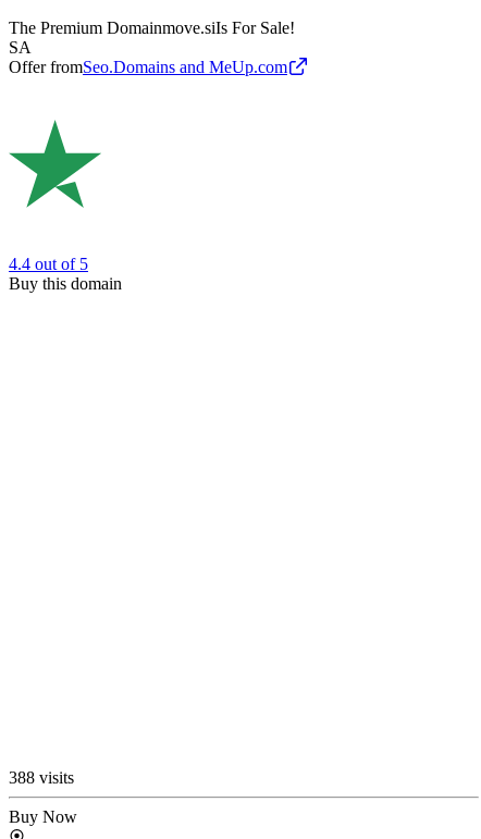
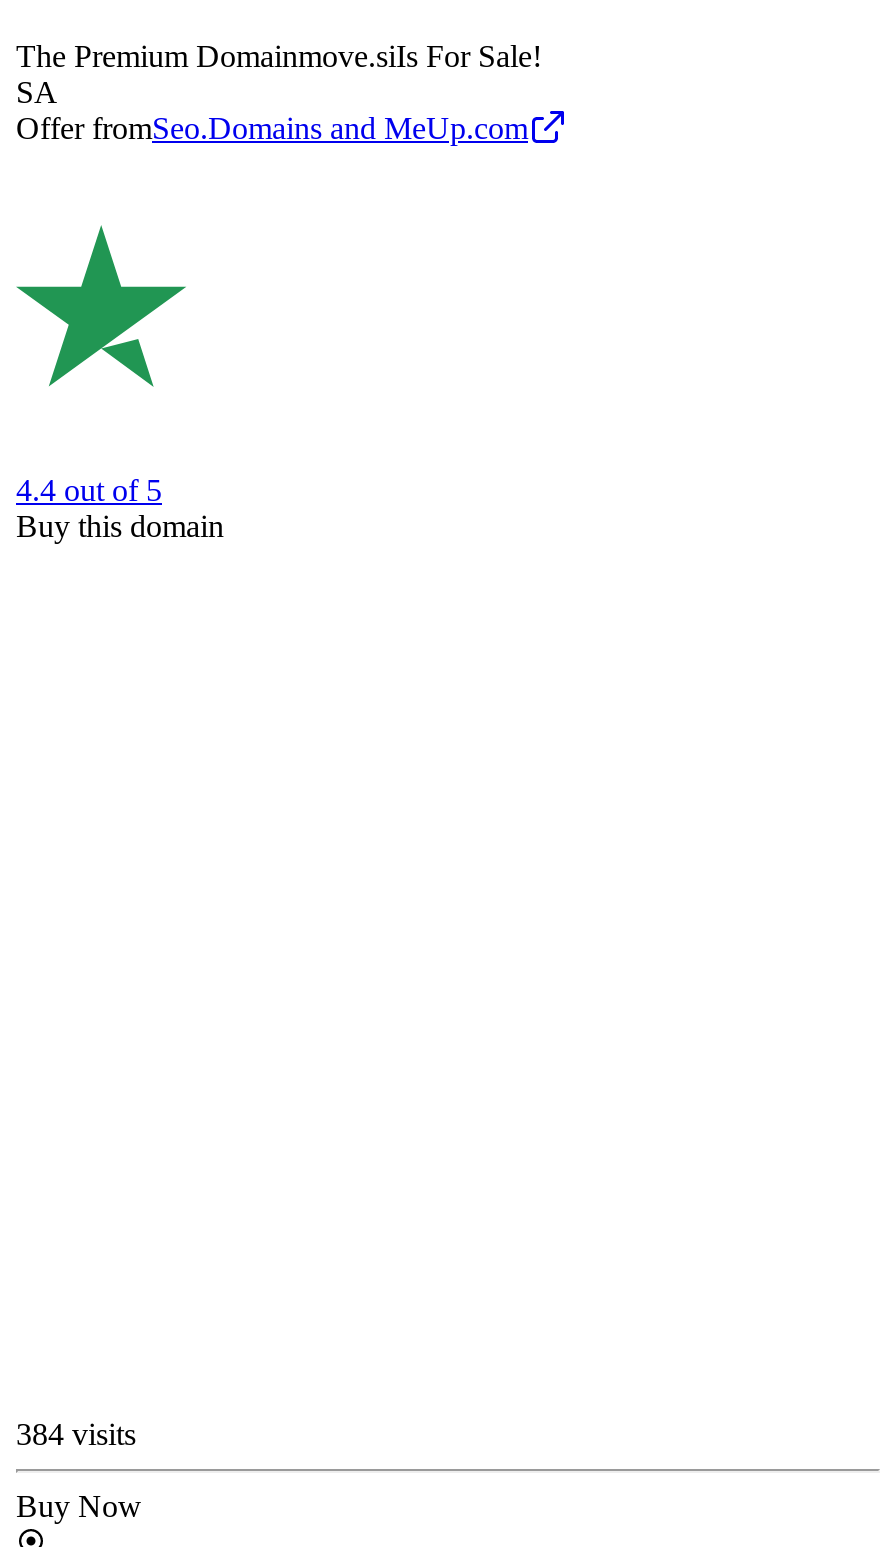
- 388 visits
+ 384 visits
